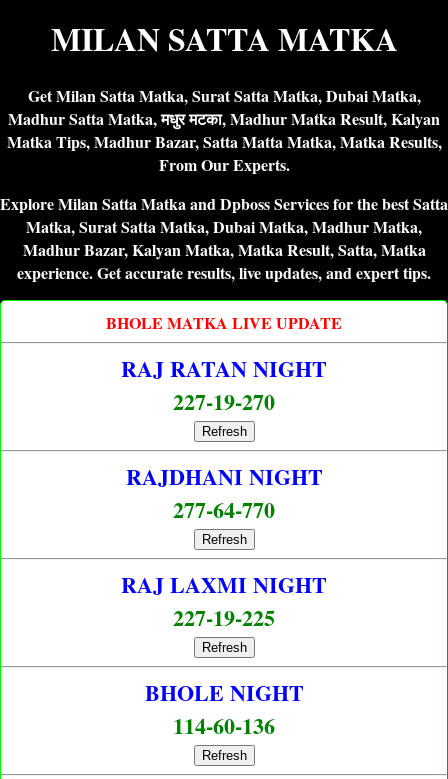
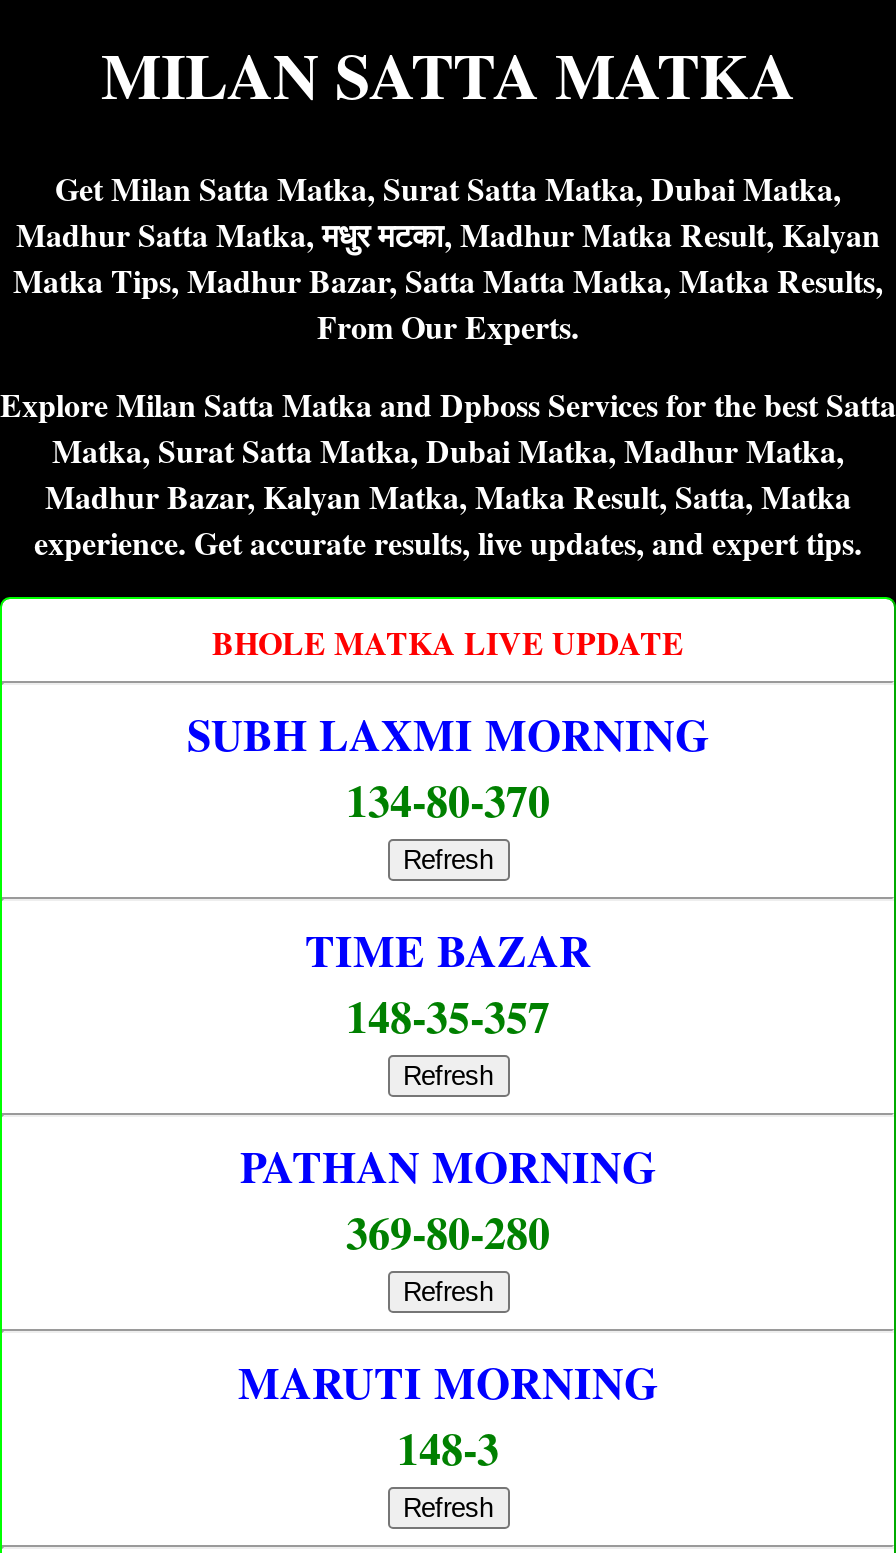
- RAJ RATAN NIGHT
- 227-19-270
+ SUBH LAXMI MORNING
+ 134-80-370

- RAJDHANI NIGHT
- 277-64-770
+ TIME BAZAR
+ 148-35-357

- RAJ LAXMI NIGHT
- 227-19-225
+ PATHAN MORNING
+ 369-80-280

- BHOLE NIGHT
- 114-60-136
+ MARUTI MORNING
+ 148-3
